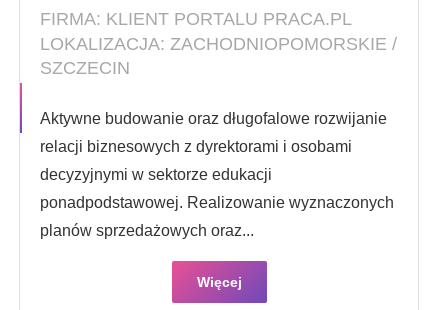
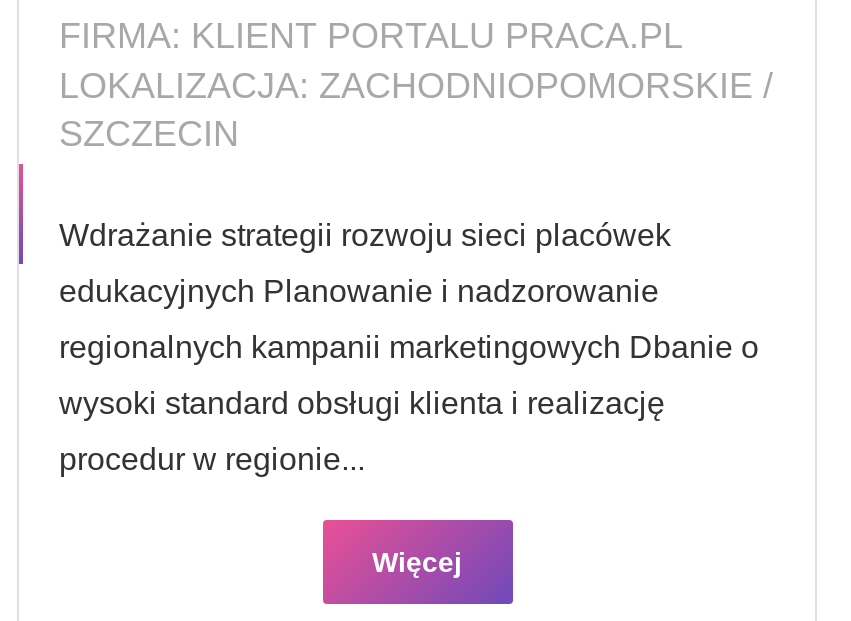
- Aktywne budowanie oraz długofalowe rozwijanie
+ Wdrażanie strategii rozwoju sieci placówek

- relacji biznesowych z dyrektorami i osobami
+ edukacyjnych Planowanie i nadzorowanie

- decyzyjnymi w sektorze edukacji
+ regionalnych kampanii marketingowych Dbanie o

- ponadpodstawowej. Realizowanie wyznaczonych
+ wysoki standard obsługi klienta i realizację

- planów sprzedażowych oraz...
+ procedur w regionie...
